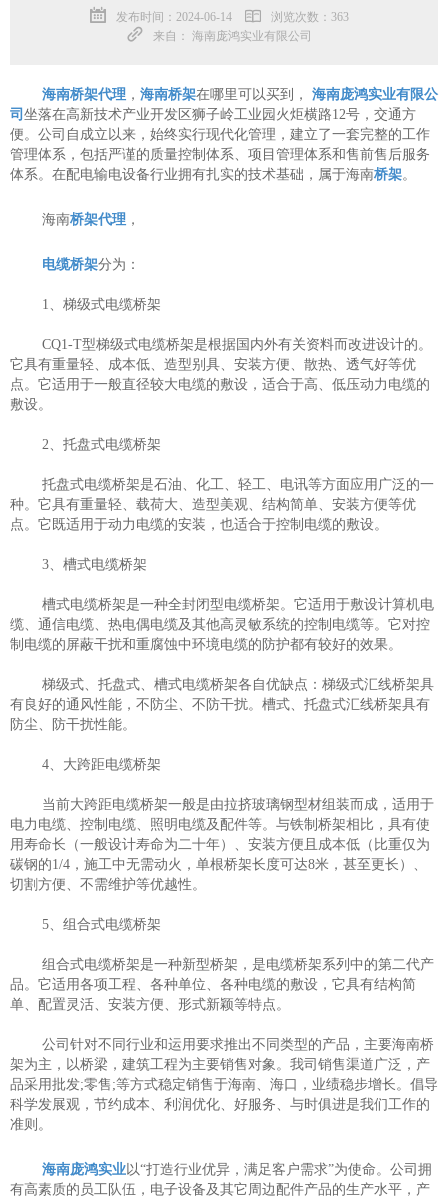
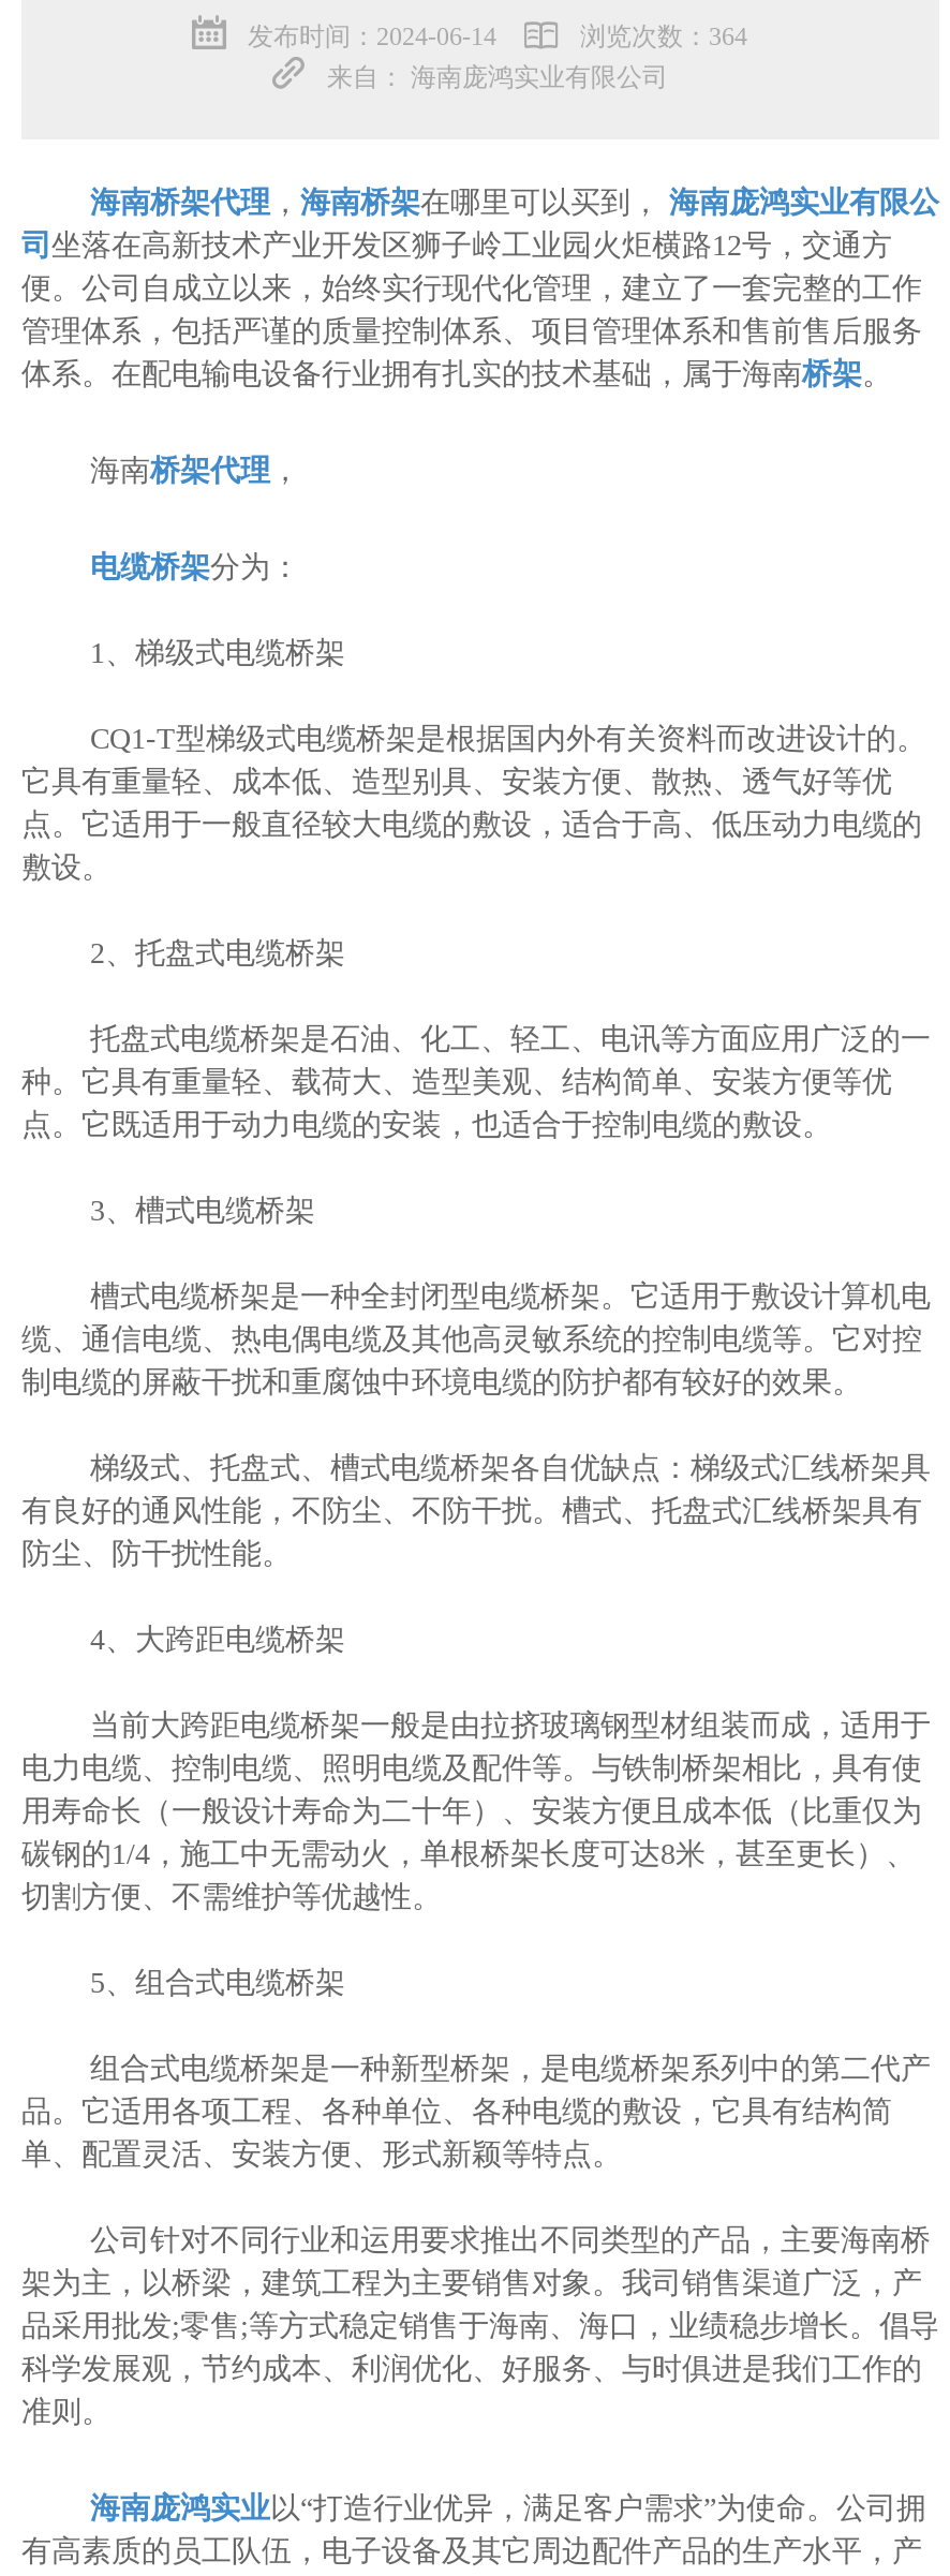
- 浏览次数：363
+ 浏览次数：364
